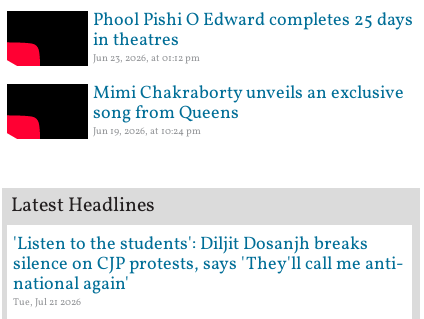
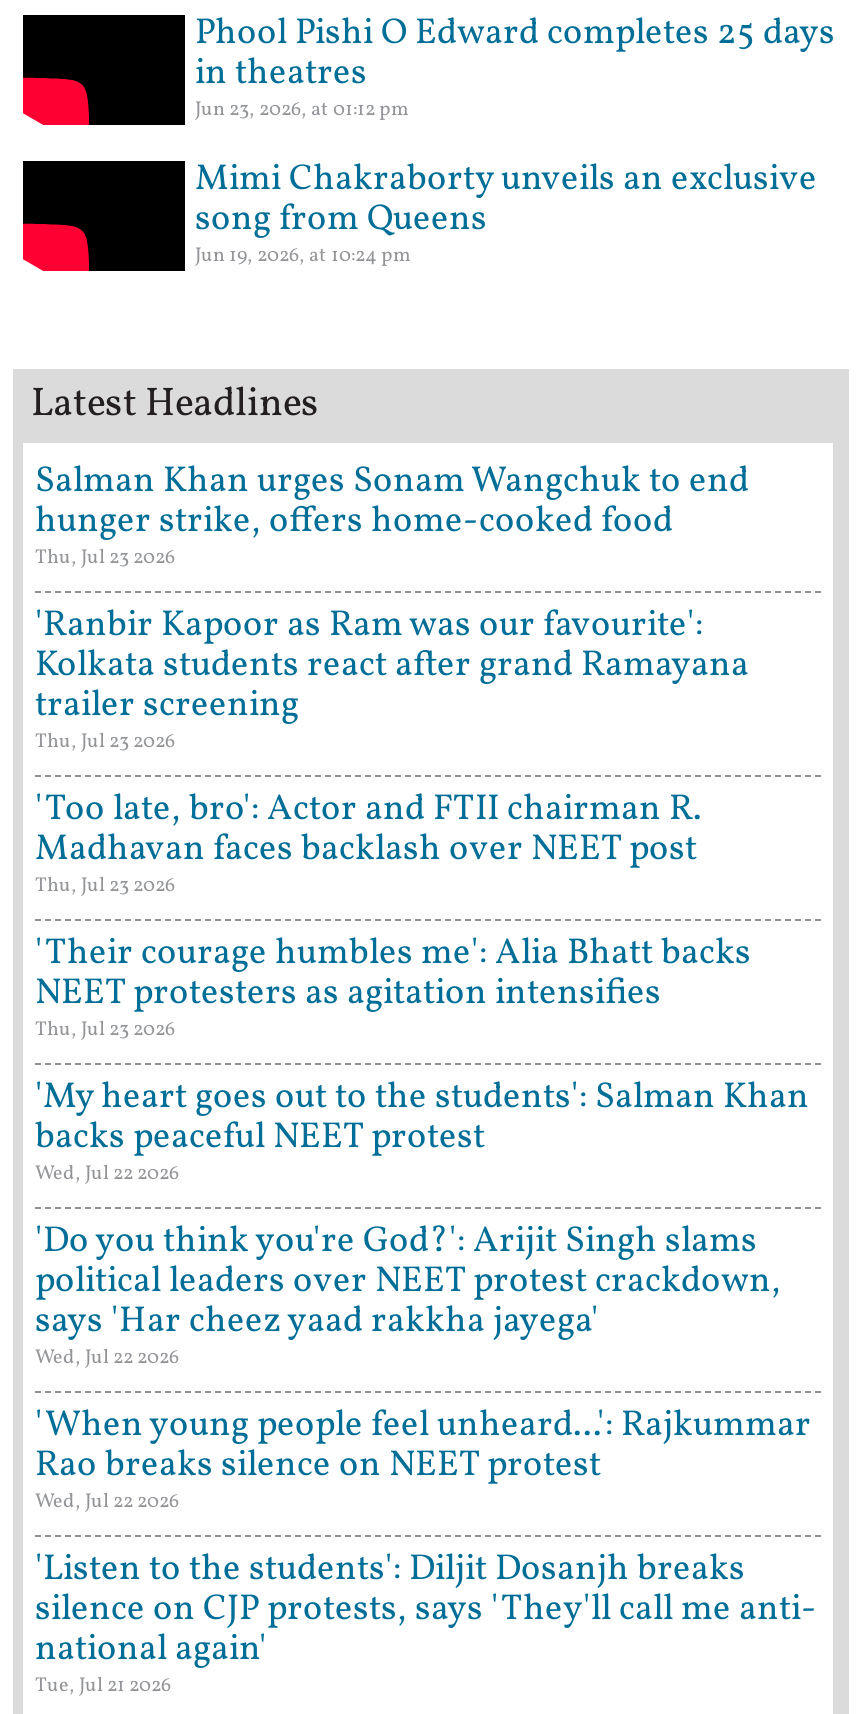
+ Salman Khan urges Sonam Wangchuk to end
+ hunger strike, offers home-cooked food
+ Thu, Jul 23 2026
+ 'Ranbir Kapoor as Ram was our favourite':
+ Kolkata students react after grand Ramayana
+ trailer screening
+ Thu, Jul 23 2026
+ 'Too late, bro': Actor and FTII chairman R.
+ Madhavan faces backlash over NEET post
+ Thu, Jul 23 2026
+ 'Their courage humbles me': Alia Bhatt backs
+ NEET protesters as agitation intensifies
+ Thu, Jul 23 2026
+ 'My heart goes out to the students': Salman Khan
+ backs peaceful NEET protest
+ Wed, Jul 22 2026
+ 'Do you think you're God?': Arijit Singh slams
+ political leaders over NEET protest crackdown,
+ says 'Har cheez yaad rakkha jayega'
+ Wed, Jul 22 2026
+ 'When young people feel unheard...': Rajkummar
+ Rao breaks silence on NEET protest
+ Wed, Jul 22 2026
